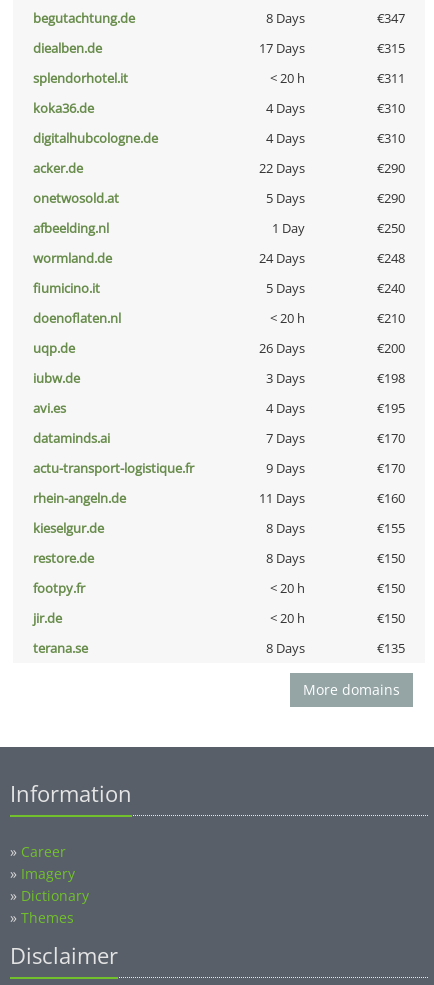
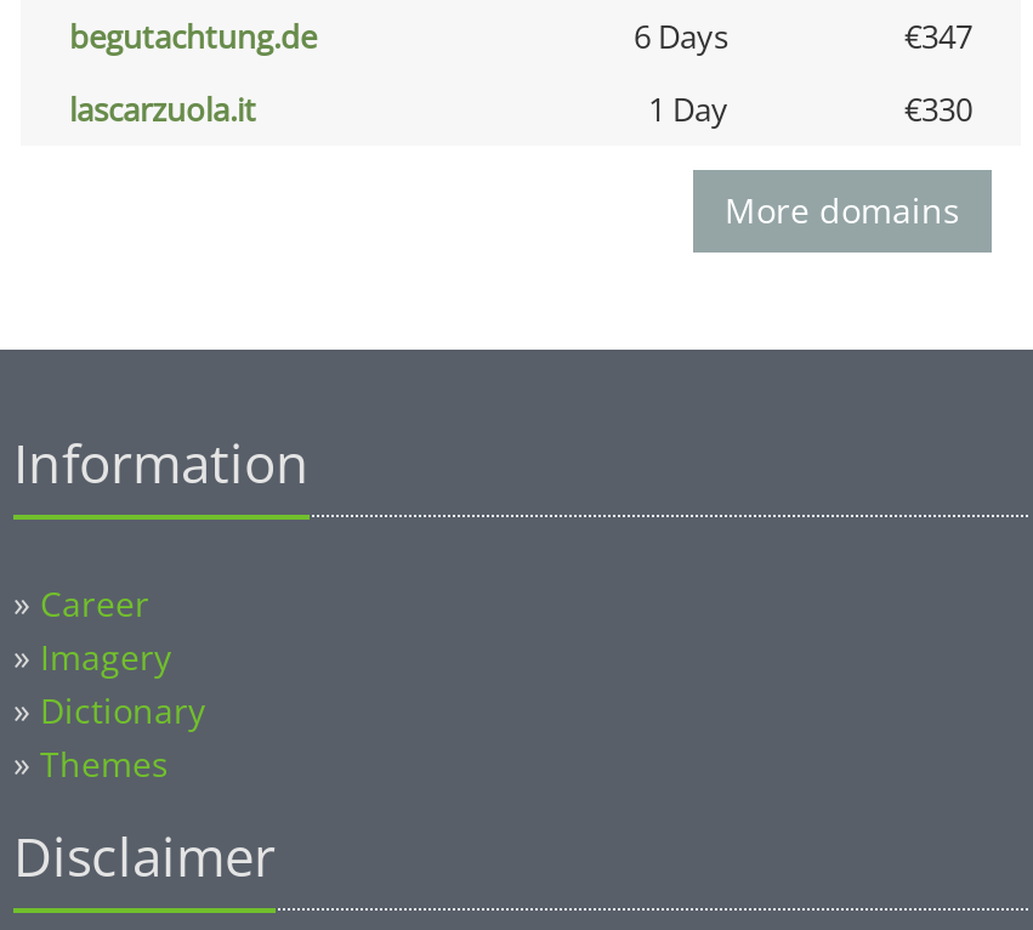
- 8 Days
+ 6 Days

- diealben.de
- 17 Days
- €315
- splendorhotel.it
- < 20 h
- €311
- koka36.de
- 4 Days
- €310
- digitalhubcologne.de
- 4 Days
- €310
- acker.de
- 22 Days
- €290
- onetwosold.at
- 5 Days
- €290
- afbeelding.nl
+ lascarzuola.it

- €250
- wormland.de
- 24 Days
- €248
- fiumicino.it
- 5 Days
- €240
- doenoflaten.nl
- < 20 h
- €210
- uqp.de
- 26 Days
- €200
- iubw.de
- 3 Days
- €198
- avi.es
- 4 Days
- €195
- dataminds.ai
- 7 Days
- €170
- actu-transport-logistique.fr
- 9 Days
- €170
- rhein-angeln.de
- 11 Days
- €160
- kieselgur.de
- 8 Days
- €155
- restore.de
- 8 Days
- €150
- footpy.fr
- < 20 h
- €150
- jir.de
- < 20 h
- €150
- terana.se
- 8 Days
- €135
+ €330
